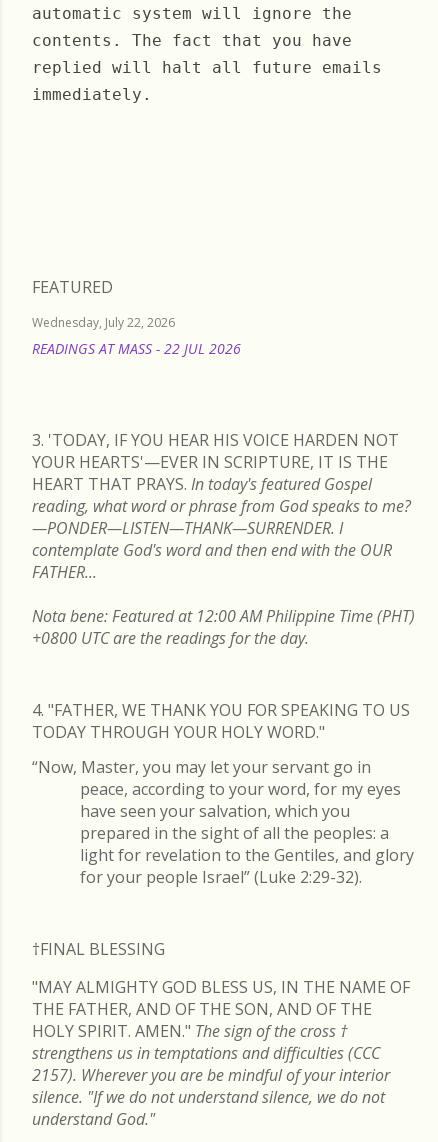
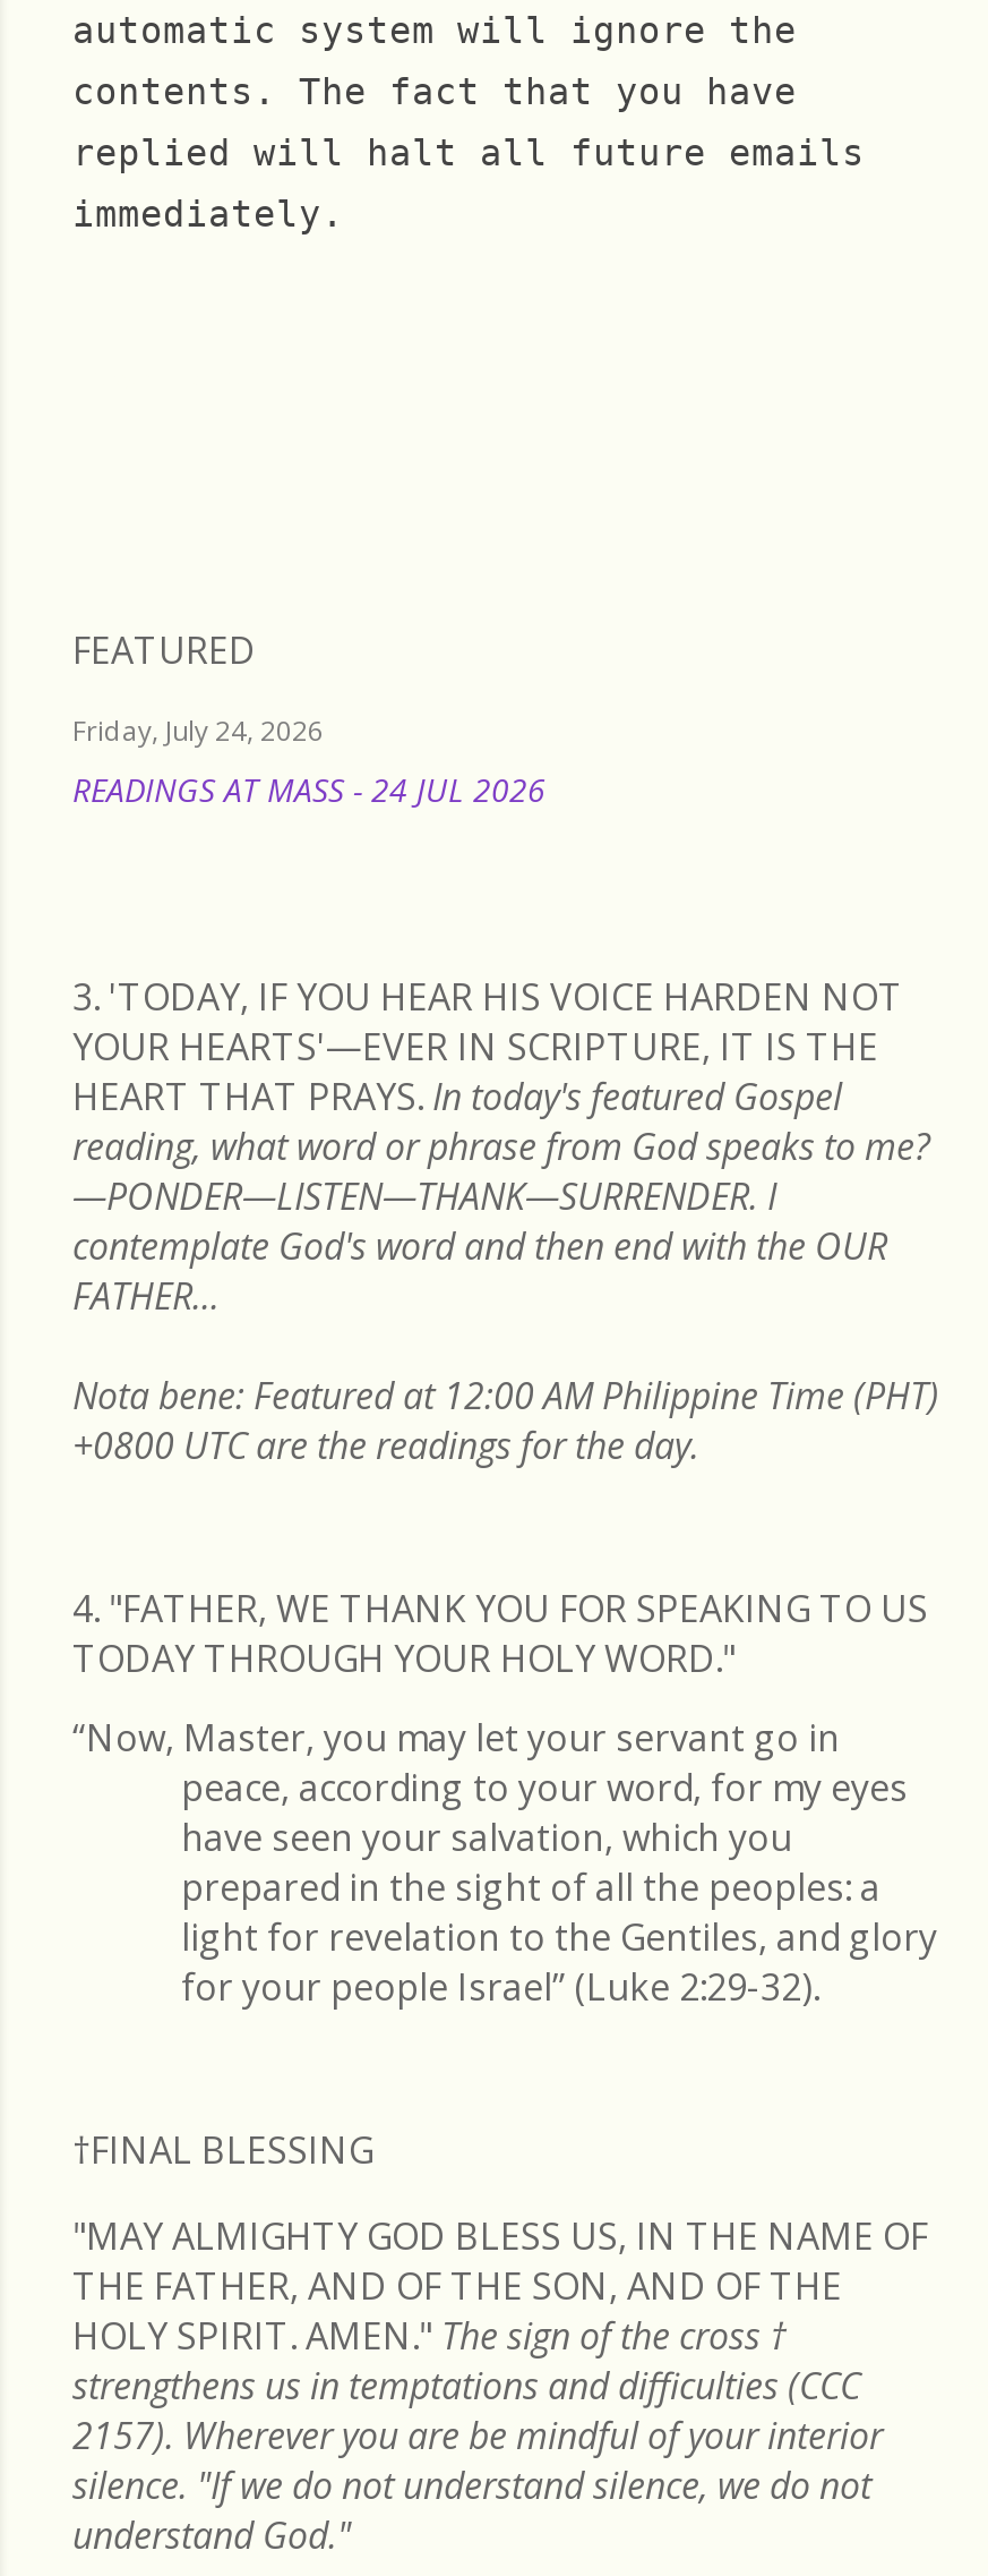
- Wednesday, July 22, 2026
+ Friday, July 24, 2026

- READINGS AT MASS - 22 JUL 2026
+ READINGS AT MASS - 24 JUL 2026
